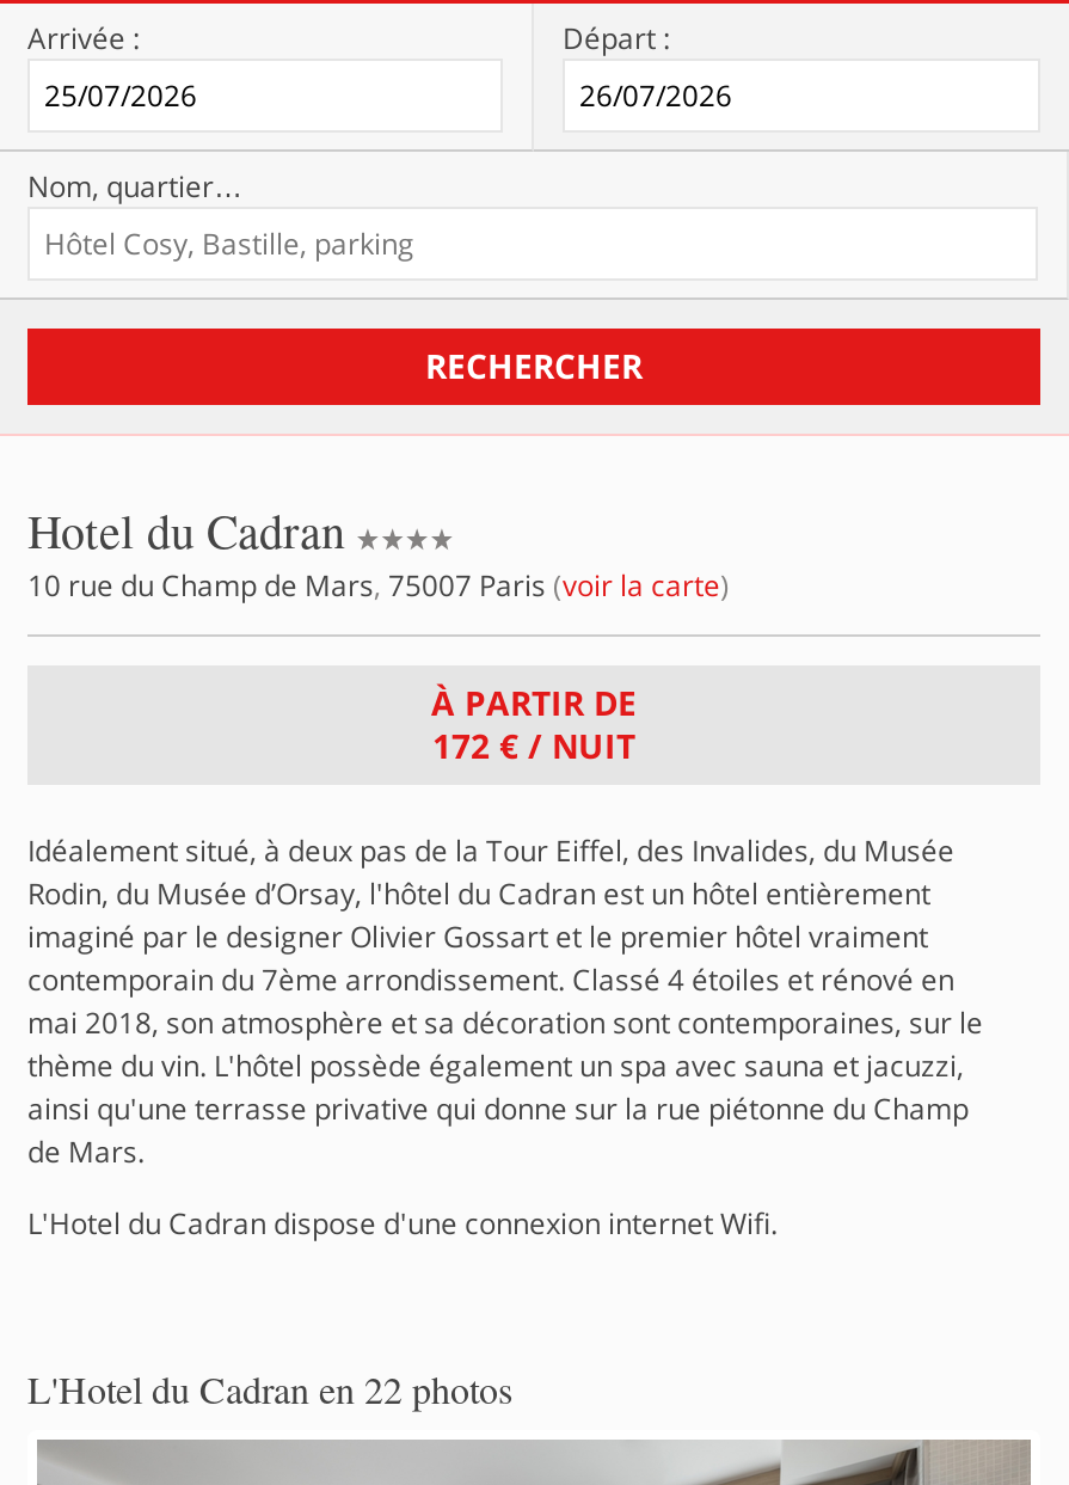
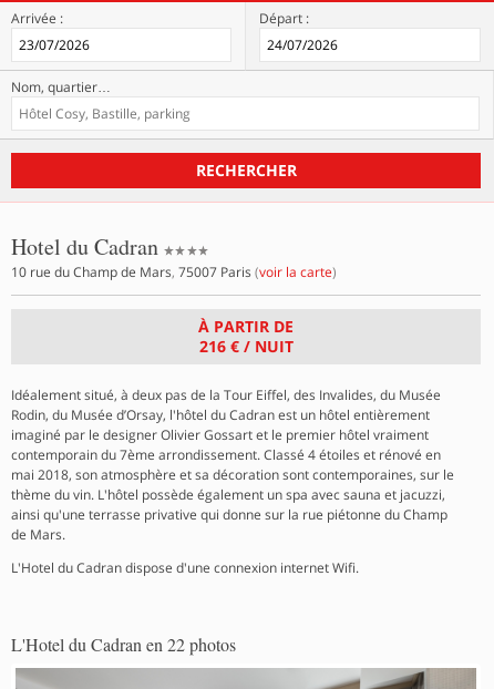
- 172 €/ NUIT
+ 216 €/ NUIT
